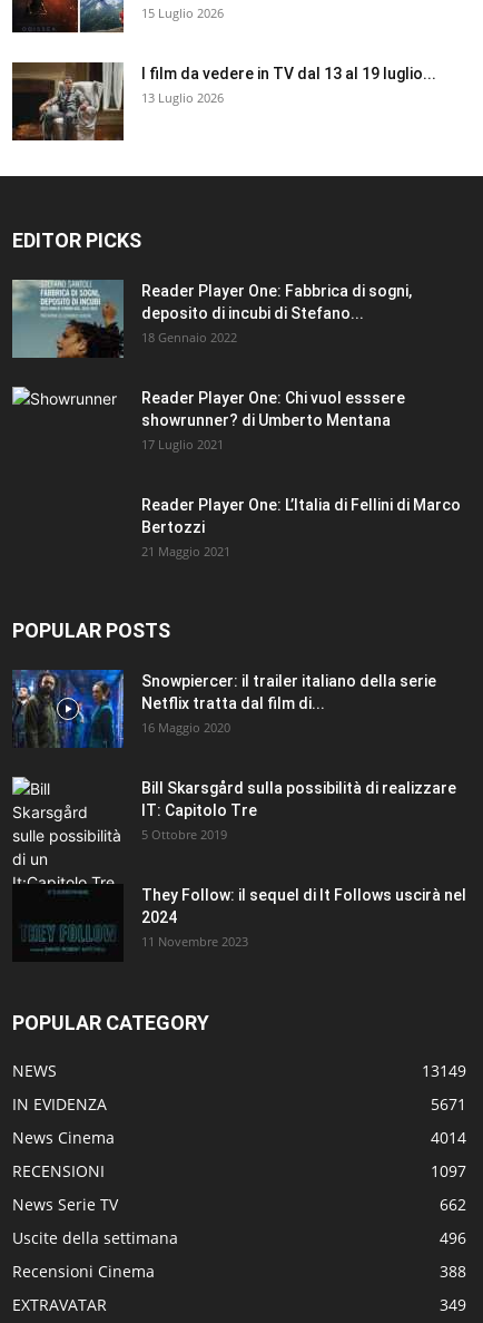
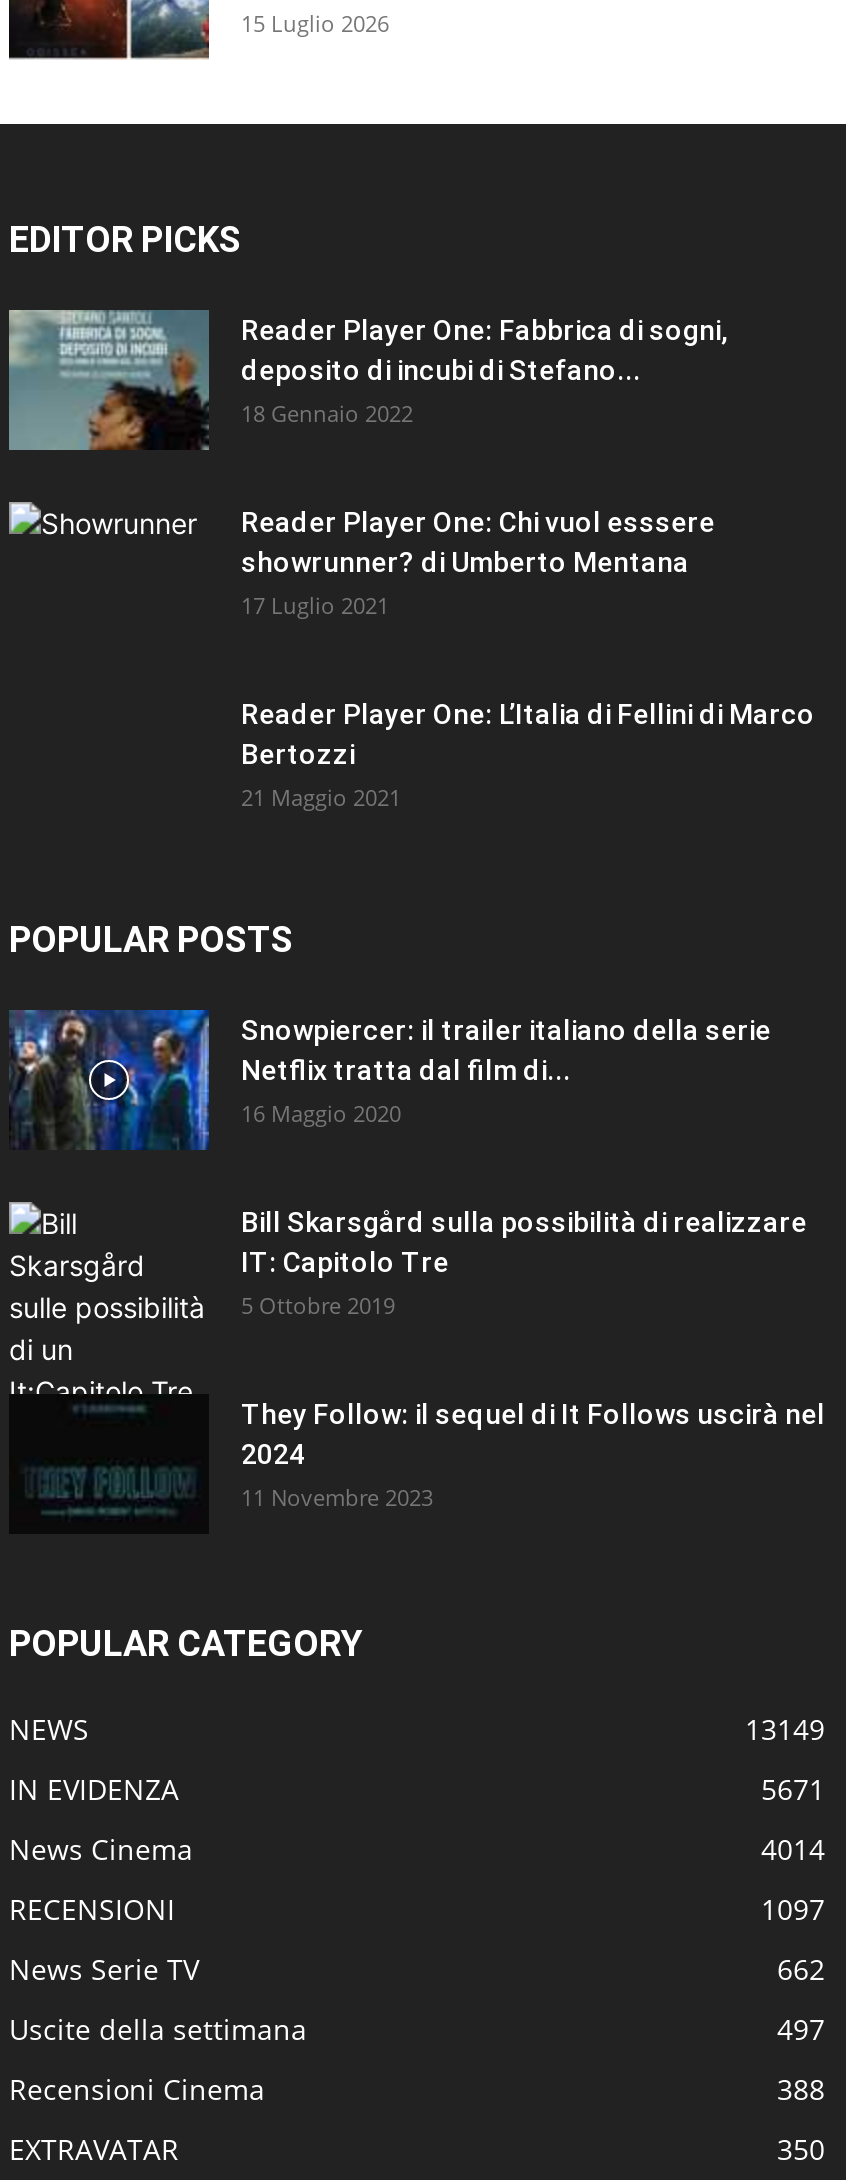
- [image]
- I film da vedere in TV dal 13 al 19 luglio...
- 13 Luglio 2026

- 496
+ 497

- 349
+ 350
